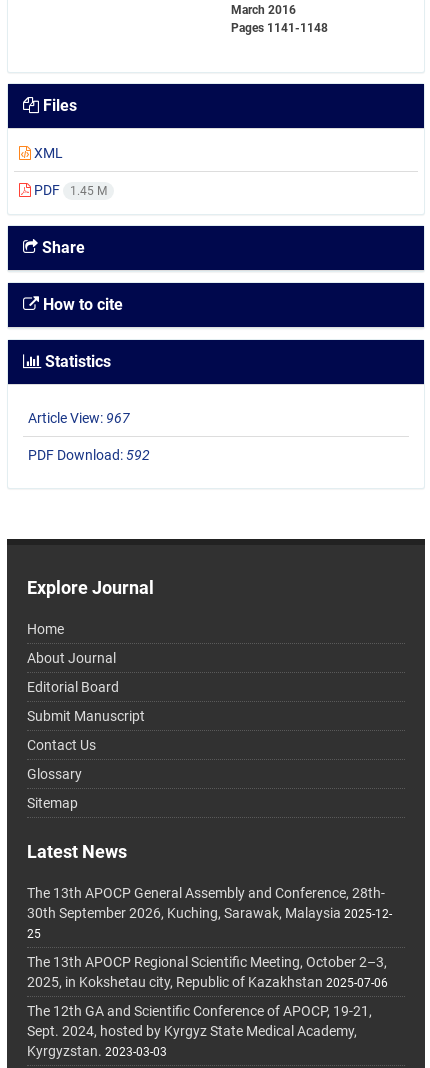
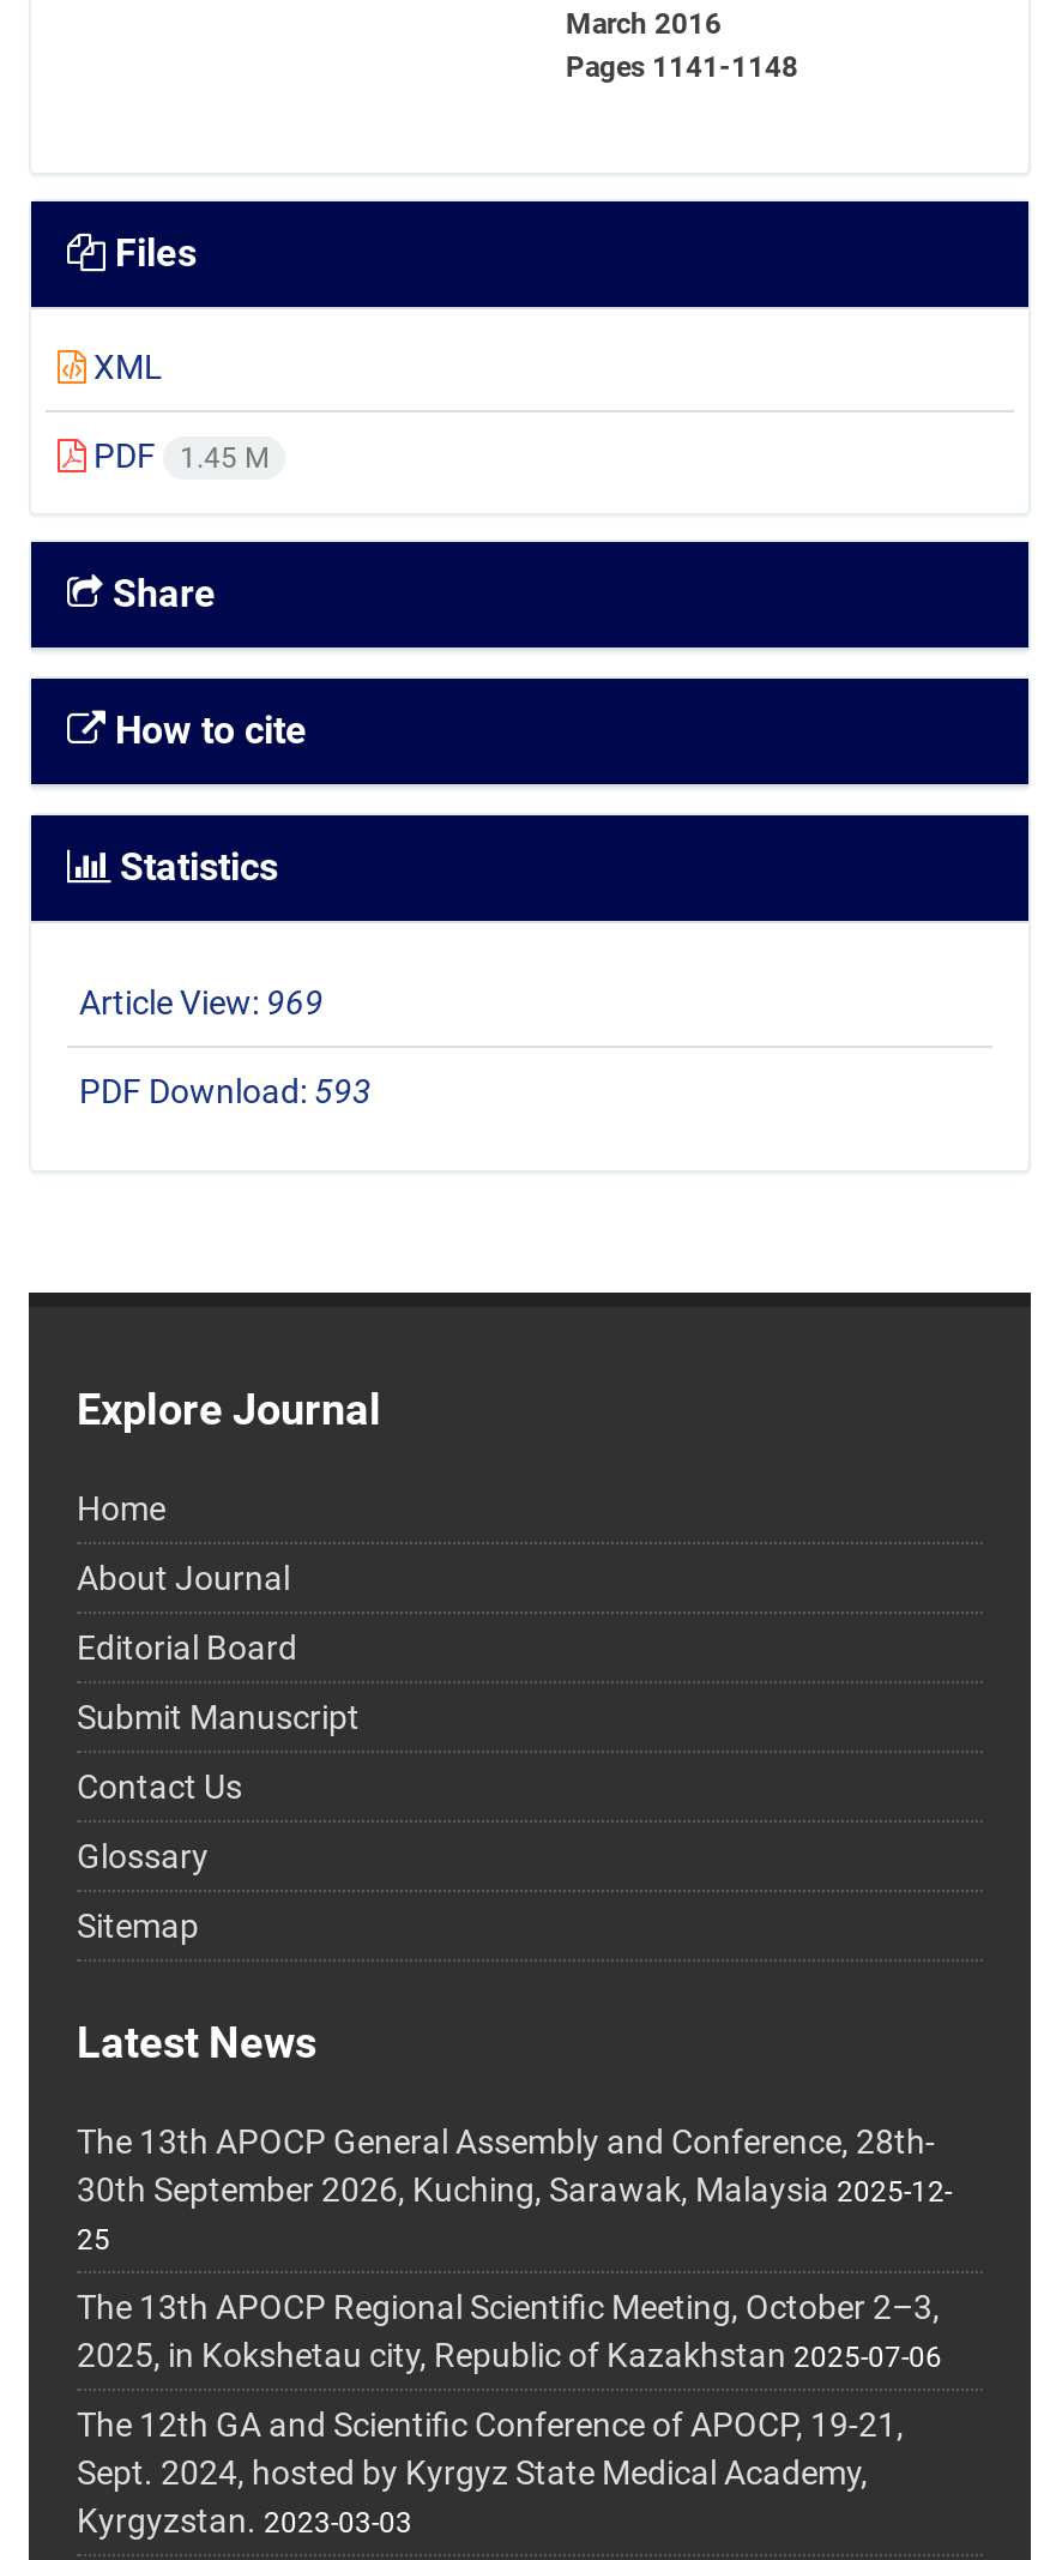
- Article View: 967
+ Article View: 969

- PDF Download: 592
+ PDF Download: 593
